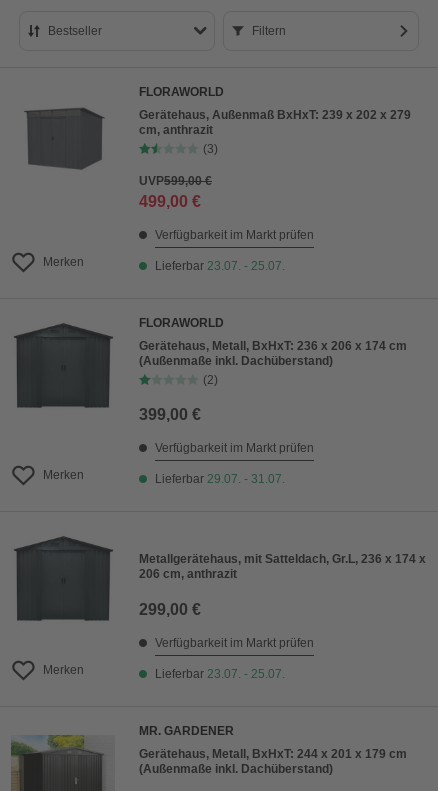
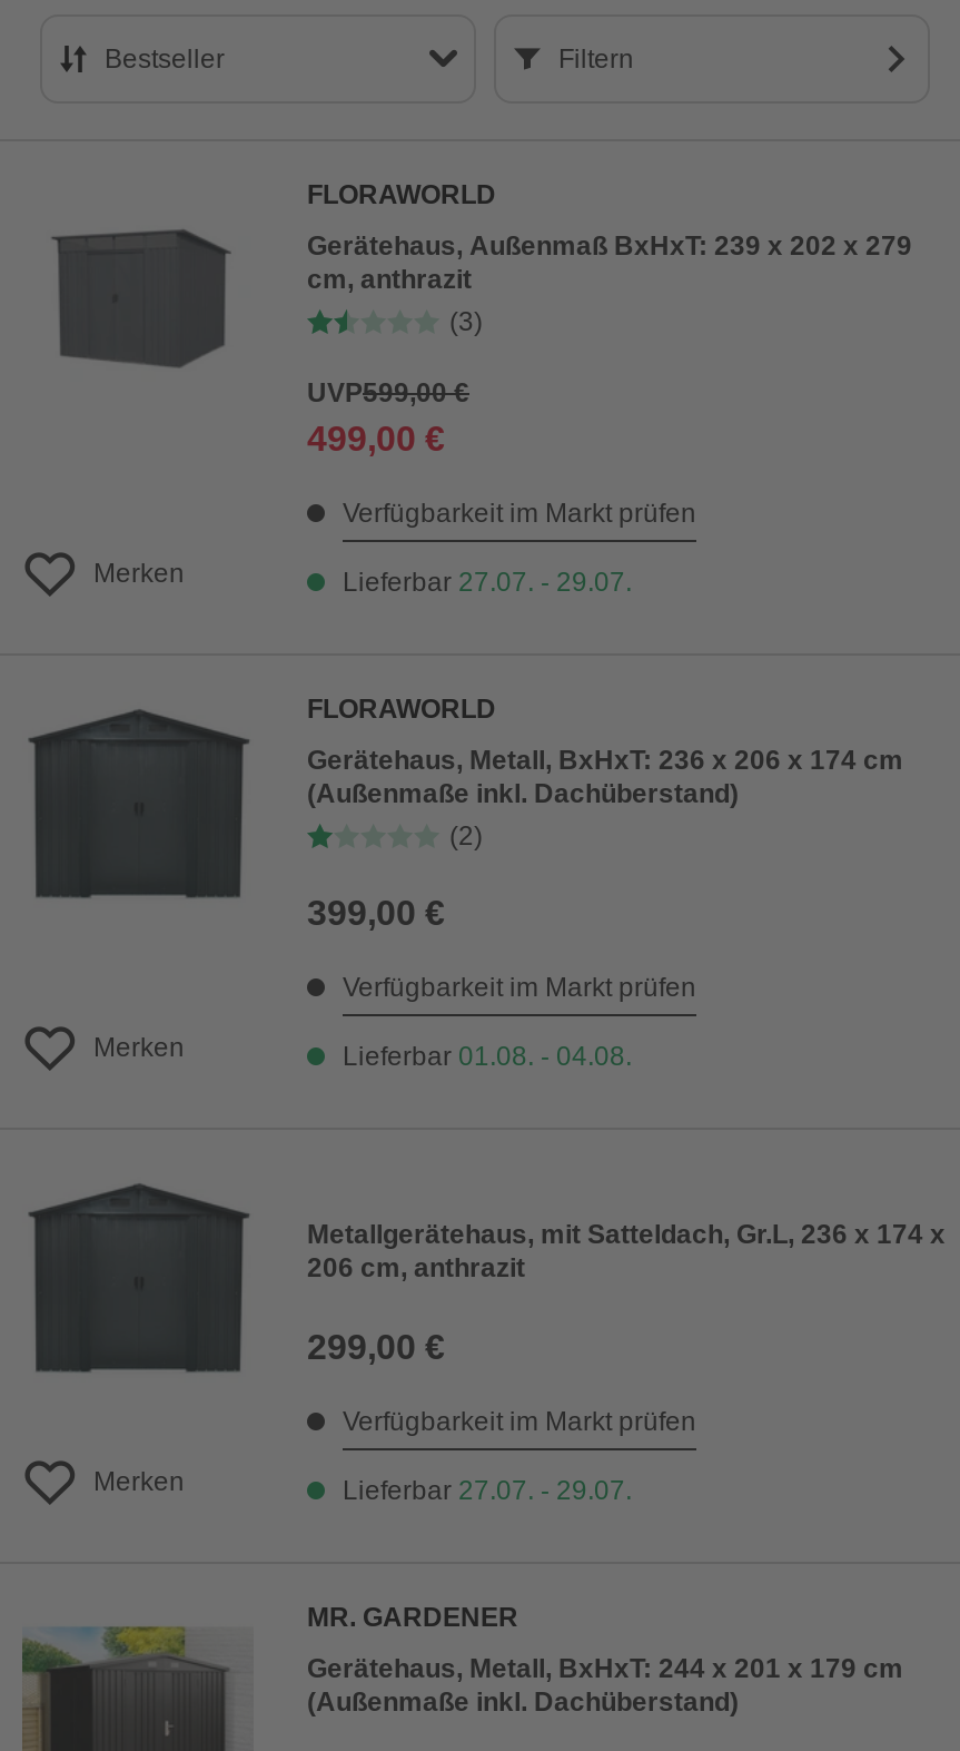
- Lieferbar 23.07. - 25.07.
+ Lieferbar 27.07. - 29.07.

- Lieferbar 29.07. - 31.07.
+ Lieferbar 01.08. - 04.08.

- Lieferbar 23.07. - 25.07.
+ Lieferbar 27.07. - 29.07.
